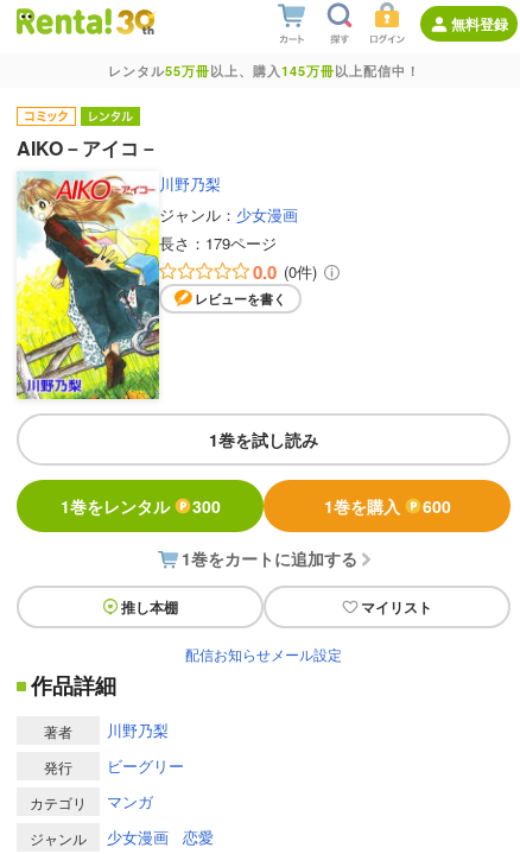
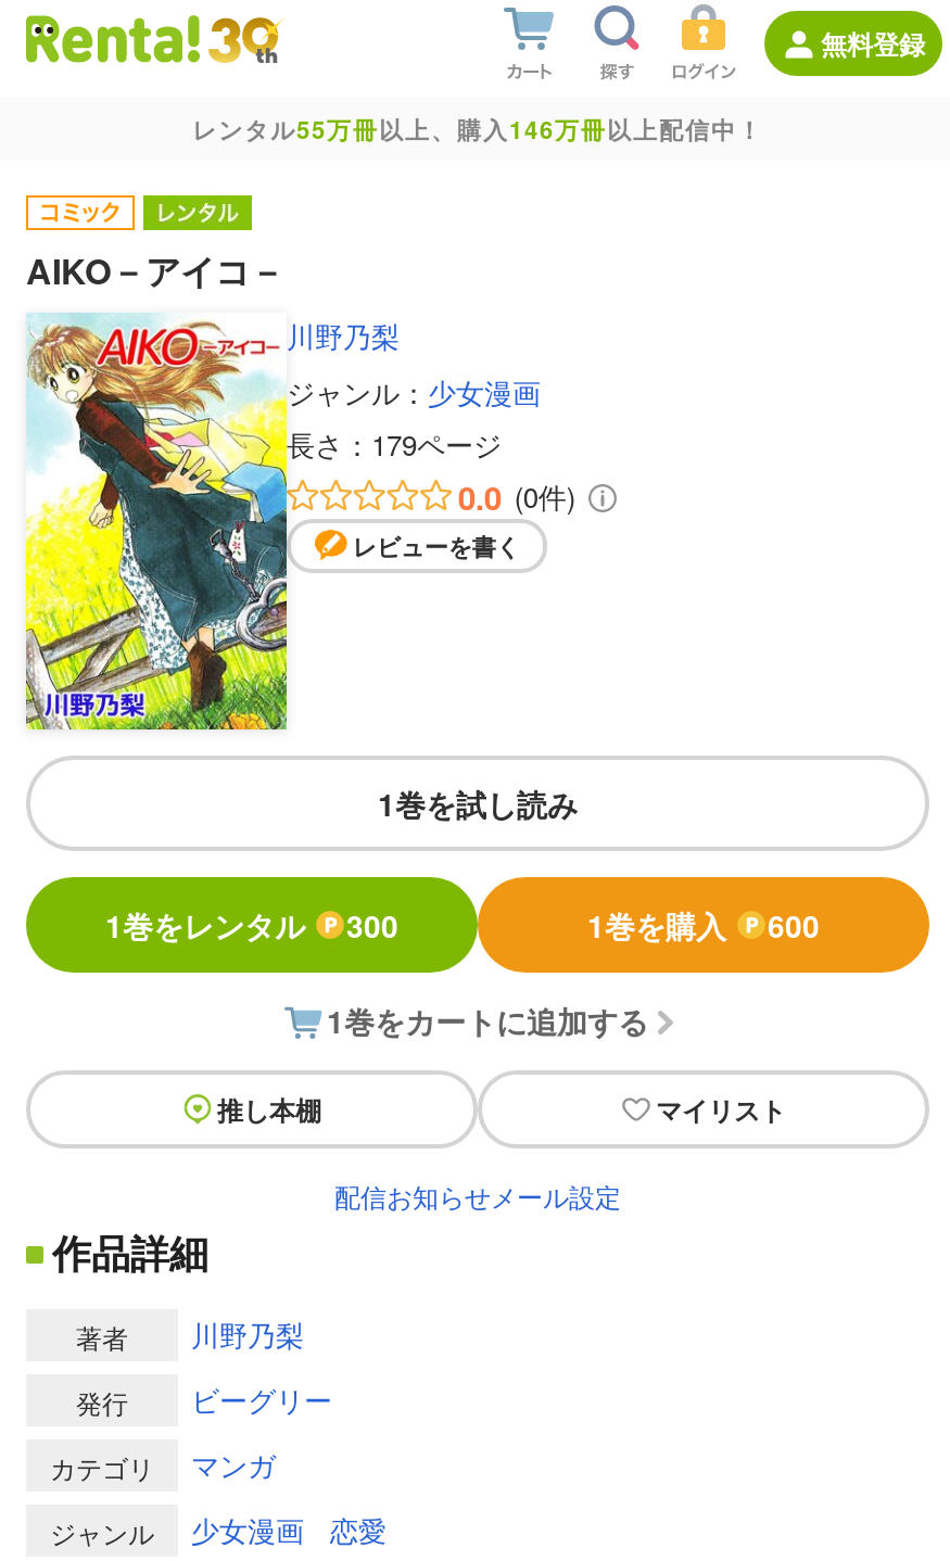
- レンタル55万冊以上、購入145万冊以上配信中！
+ レンタル55万冊以上、購入146万冊以上配信中！
